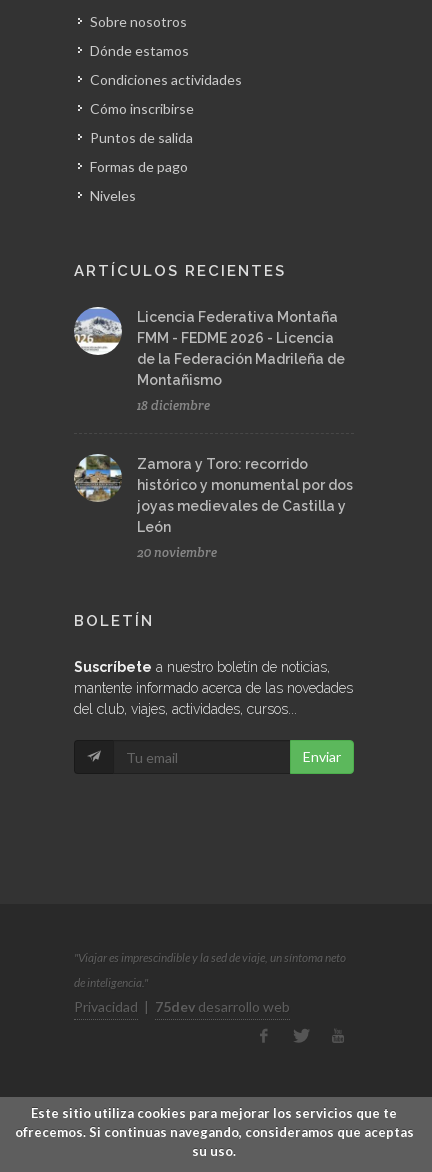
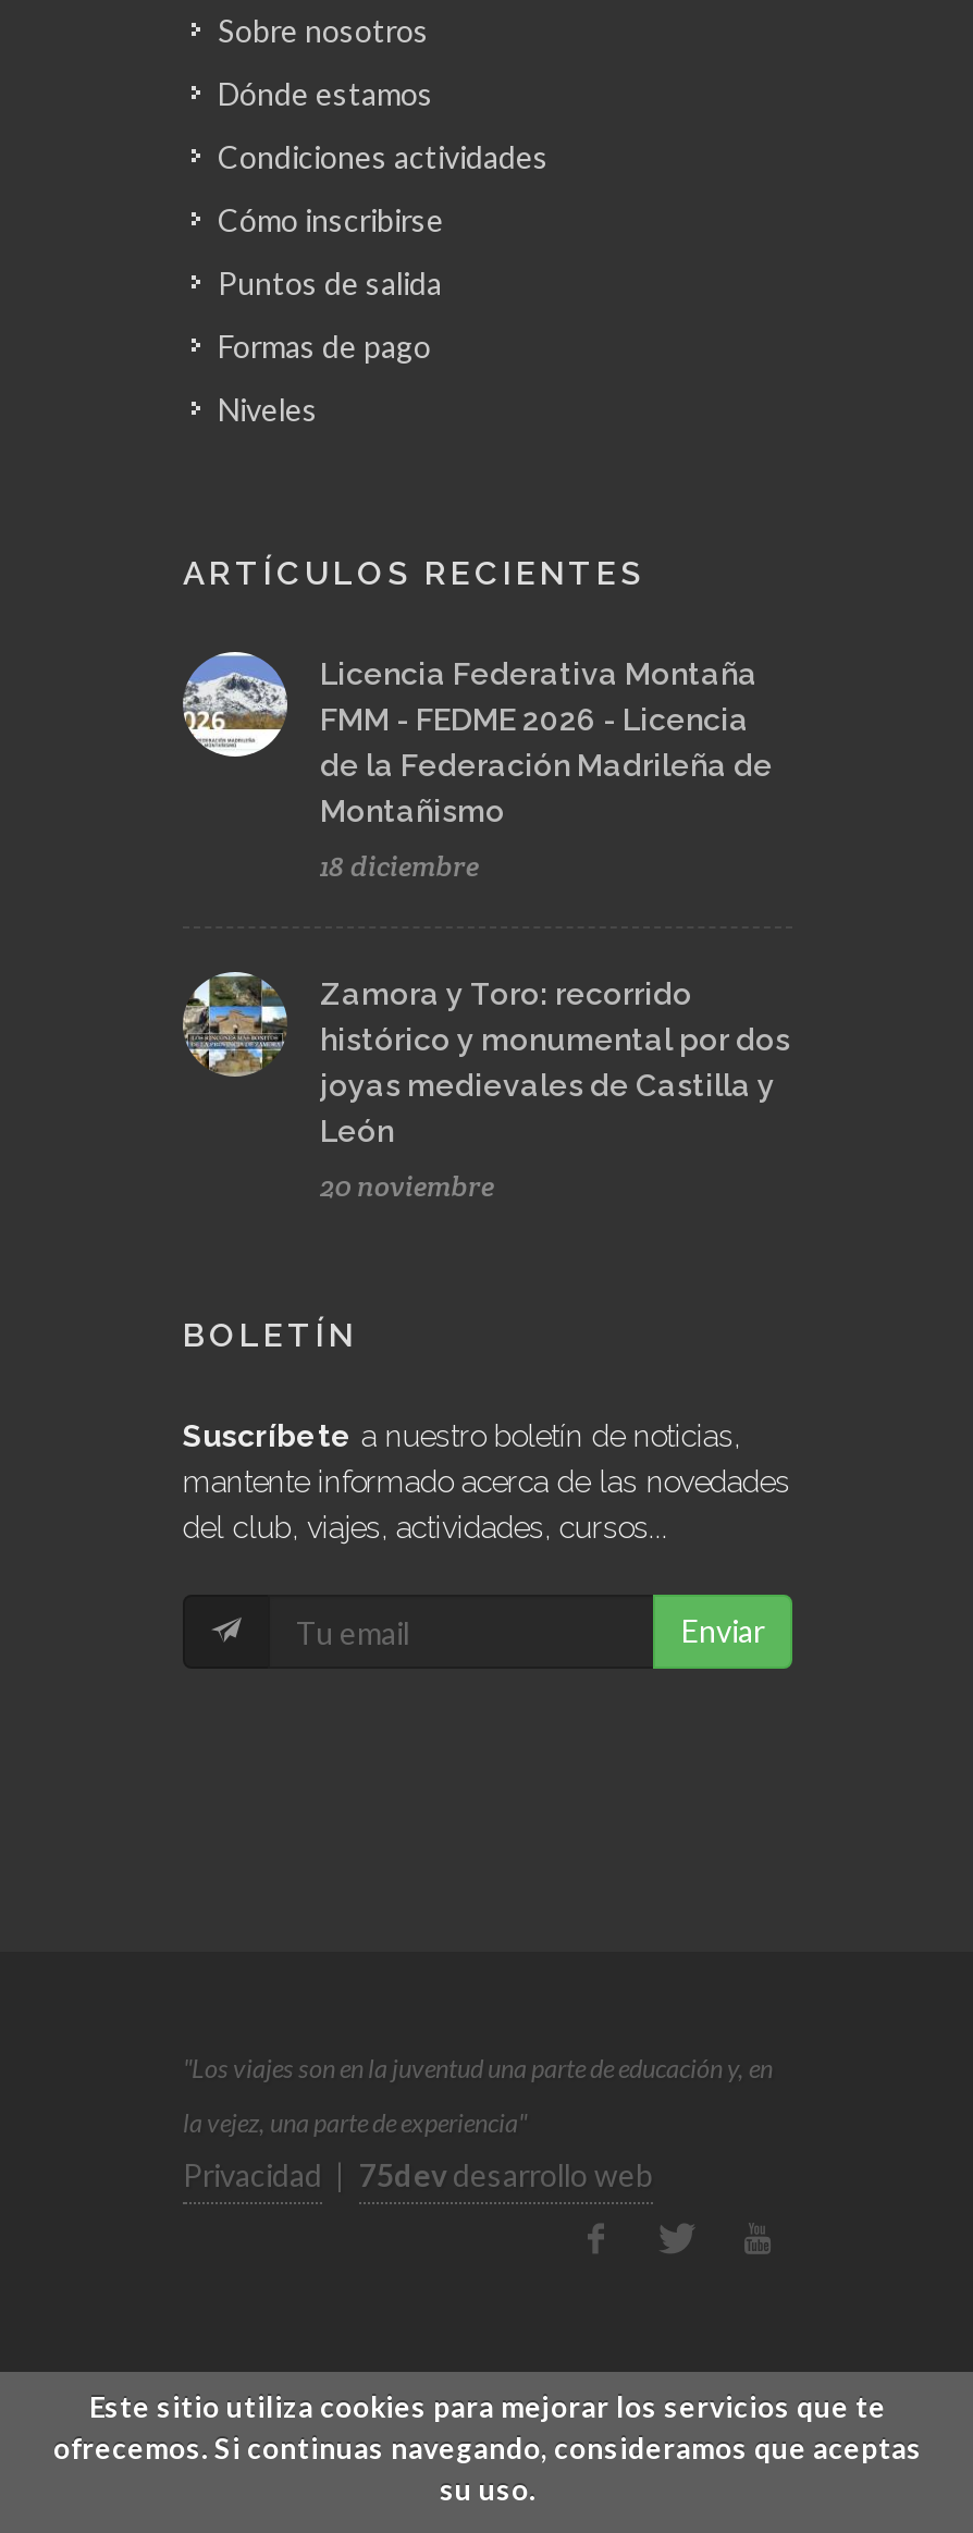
- "Viajar es imprescindible y la sed de viaje, un síntoma neto
+ "Los viajes son en la juventud una parte de educación y, en

- de inteligencia."
+ la vejez, una parte de experiencia"
